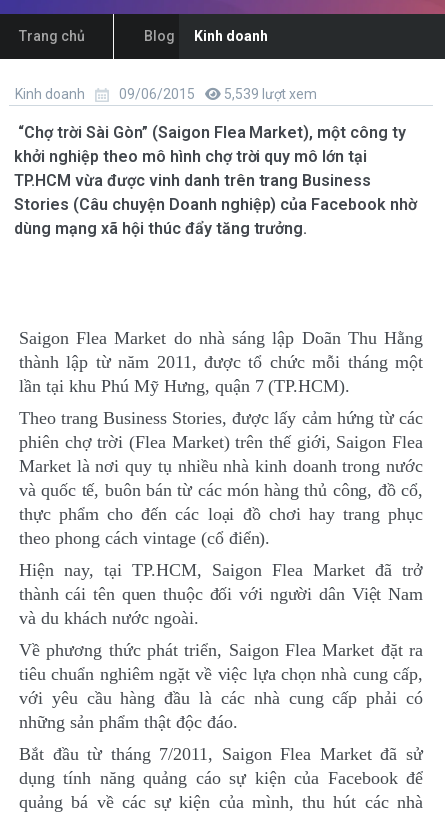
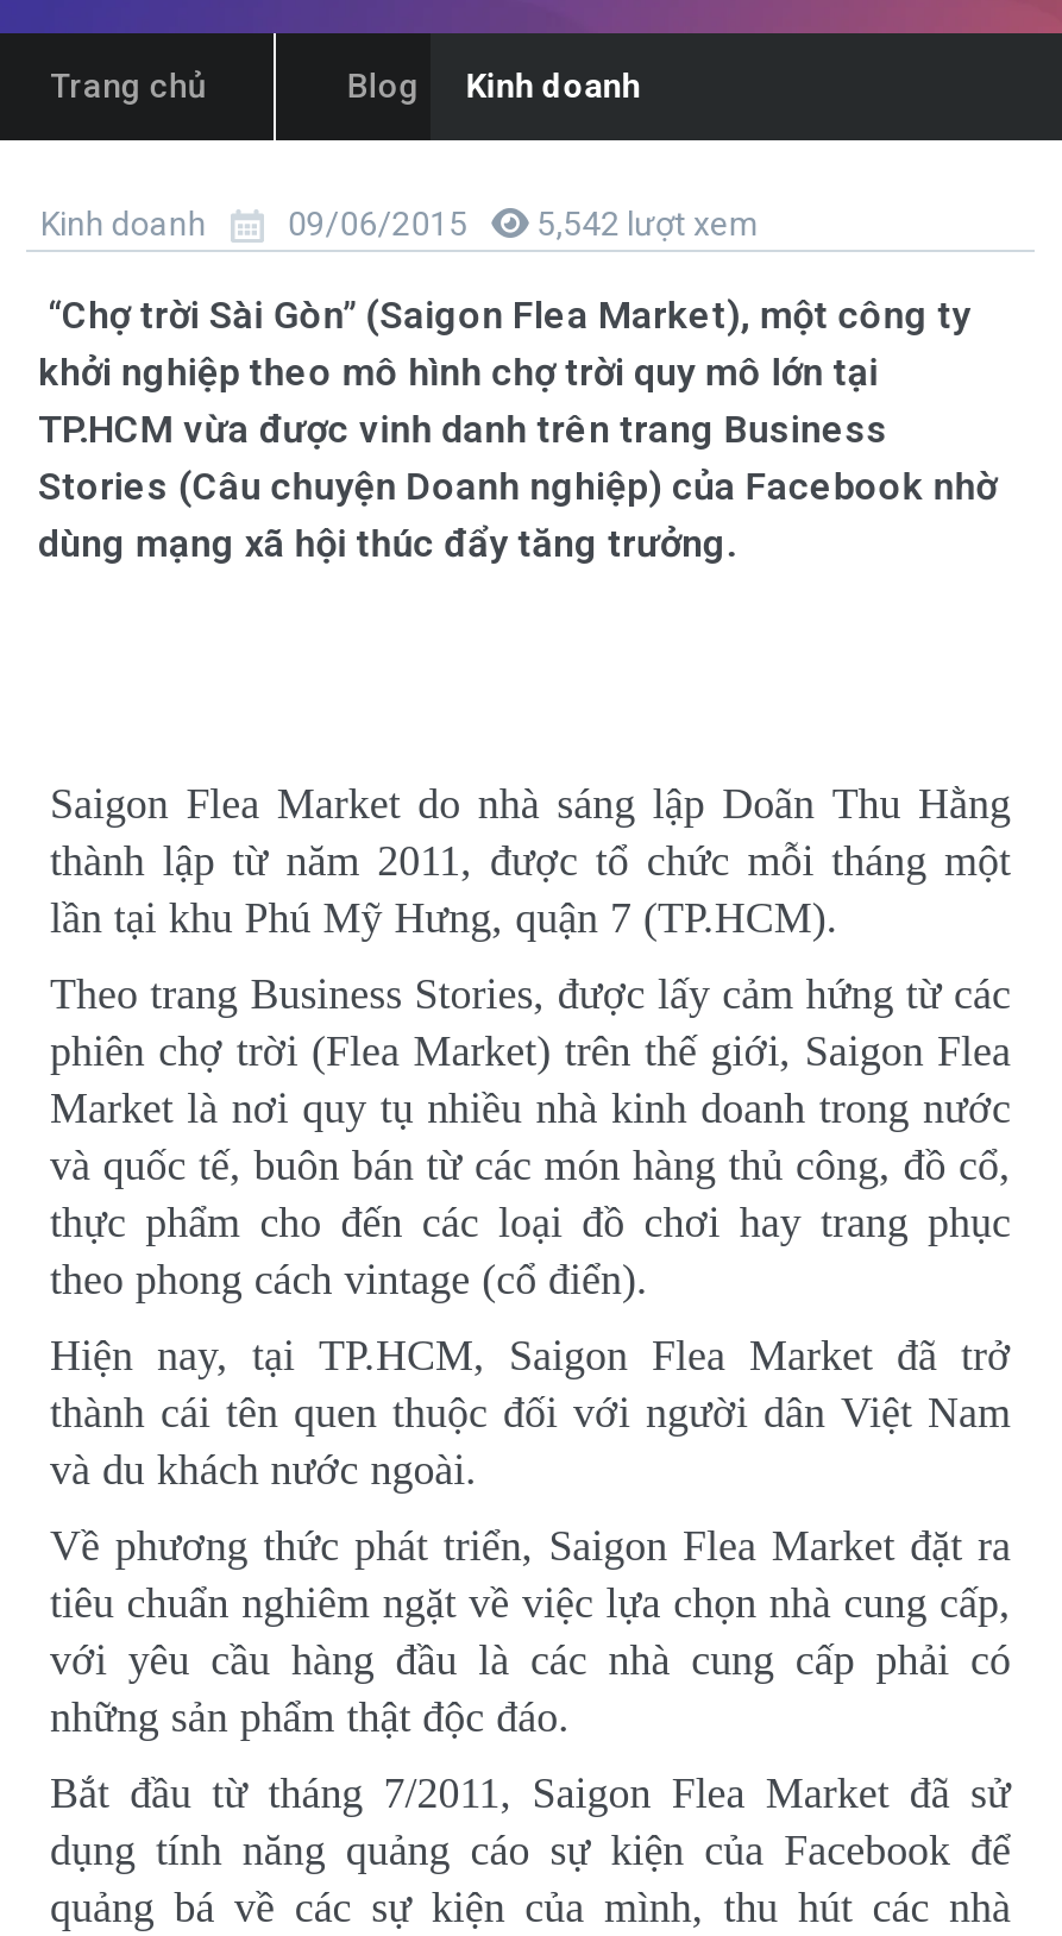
- 09/06/2015 5,539 lượt xem
+ 09/06/2015 5,542 lượt xem
